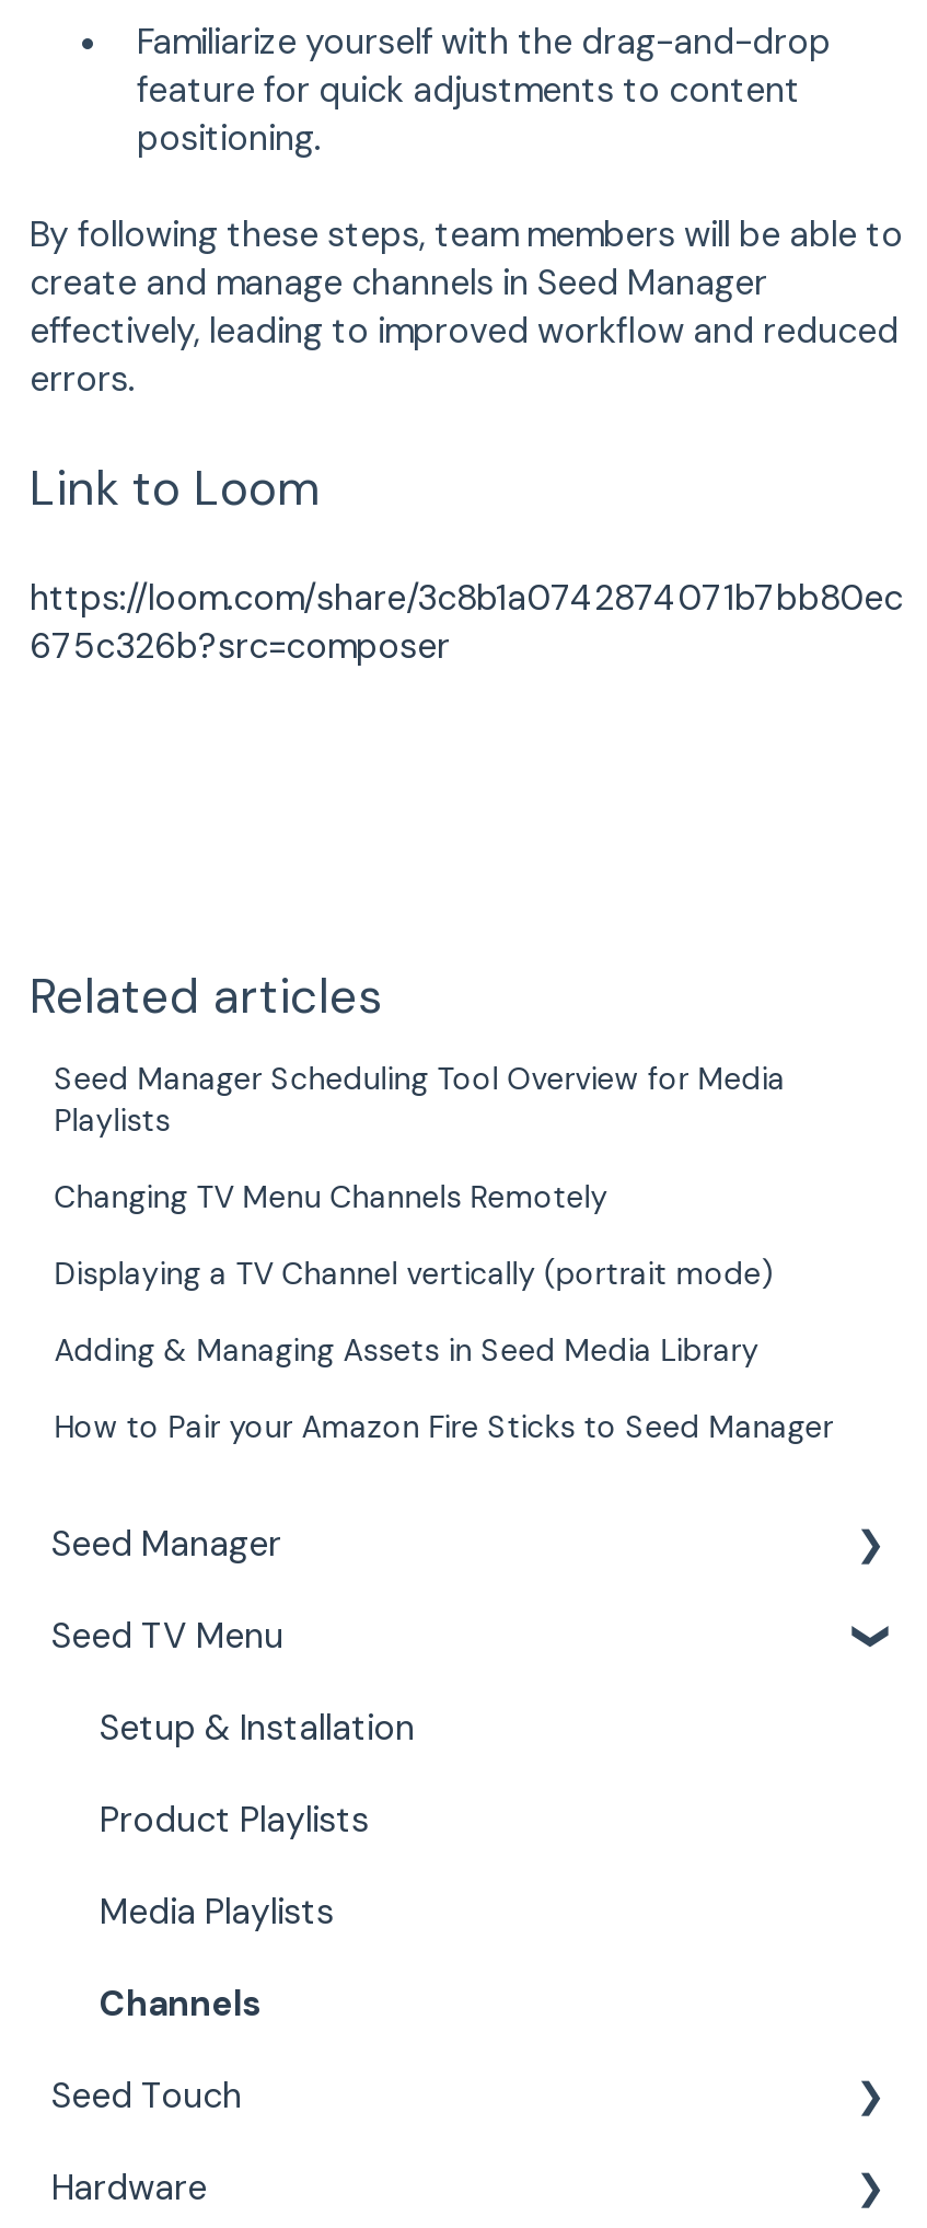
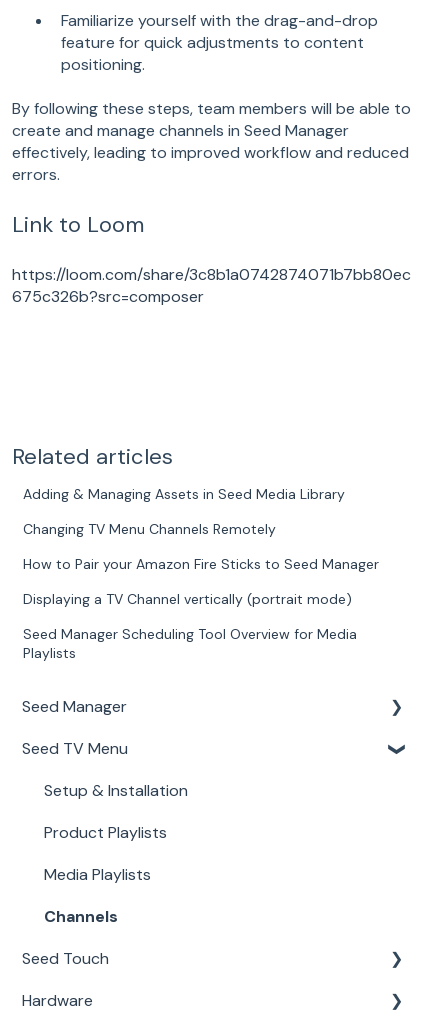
moved down: Seed Manager Scheduling Tool Overview for Media | Playlists

moved up: Adding & Managing Assets in Seed Media Library | Changing TV Menu Channels Remotely | How to Pair your Amazon Fire Sticks to Seed Manager | Displaying a TV Channel vertically (portrait mode)
